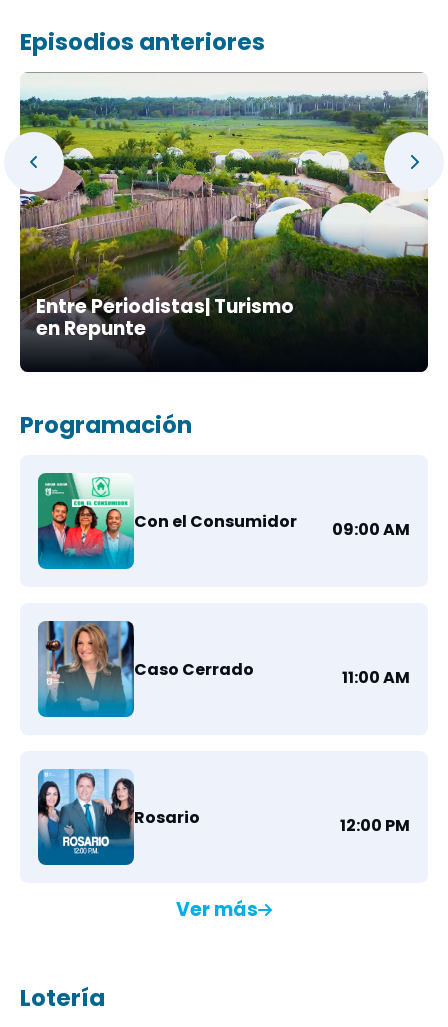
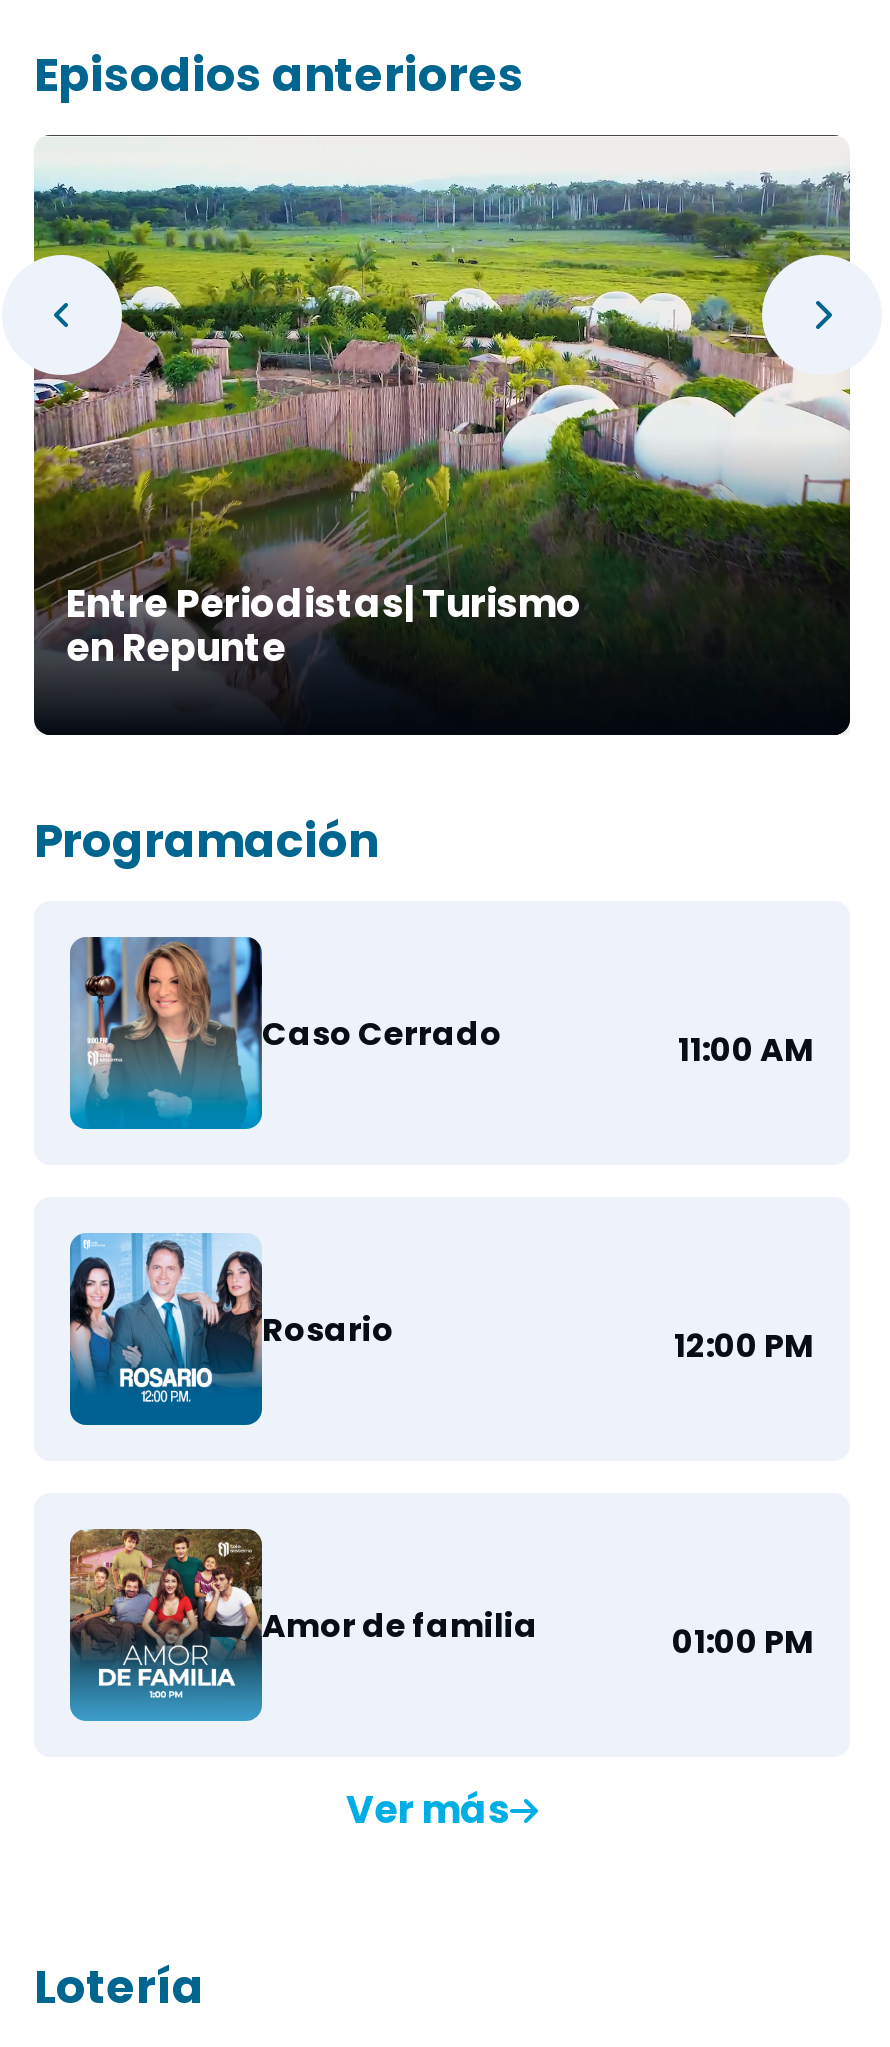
- [image]
- Con el Consumidor
- 09:00 AM

moved up: [image] | Caso Cerrado | 11:00 AM | Rosario | 12:00 PM

+ [image]
+ Amor de familia
+ 01:00 PM
